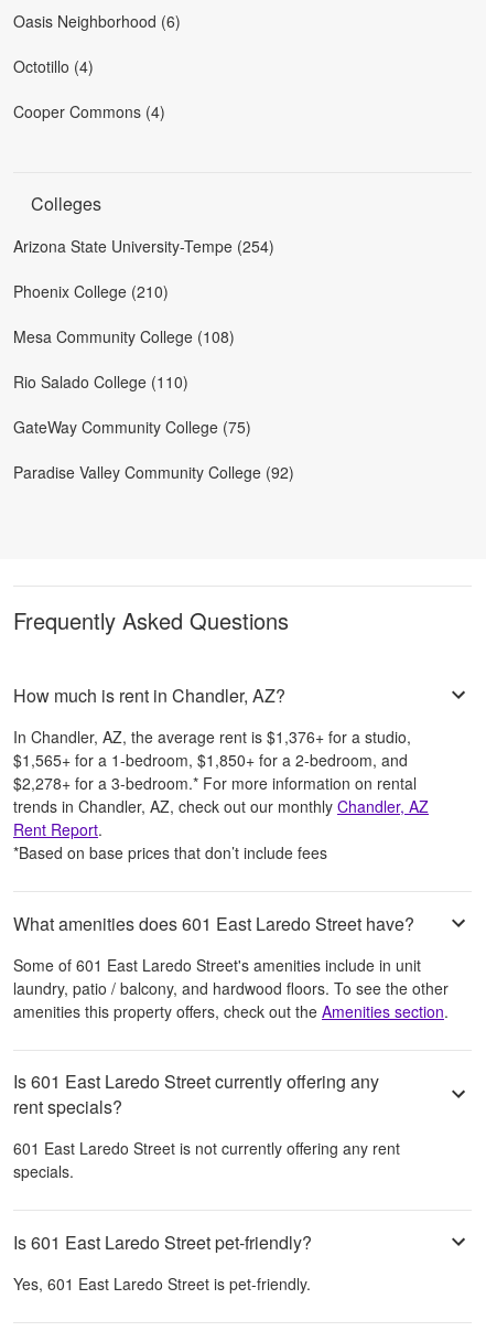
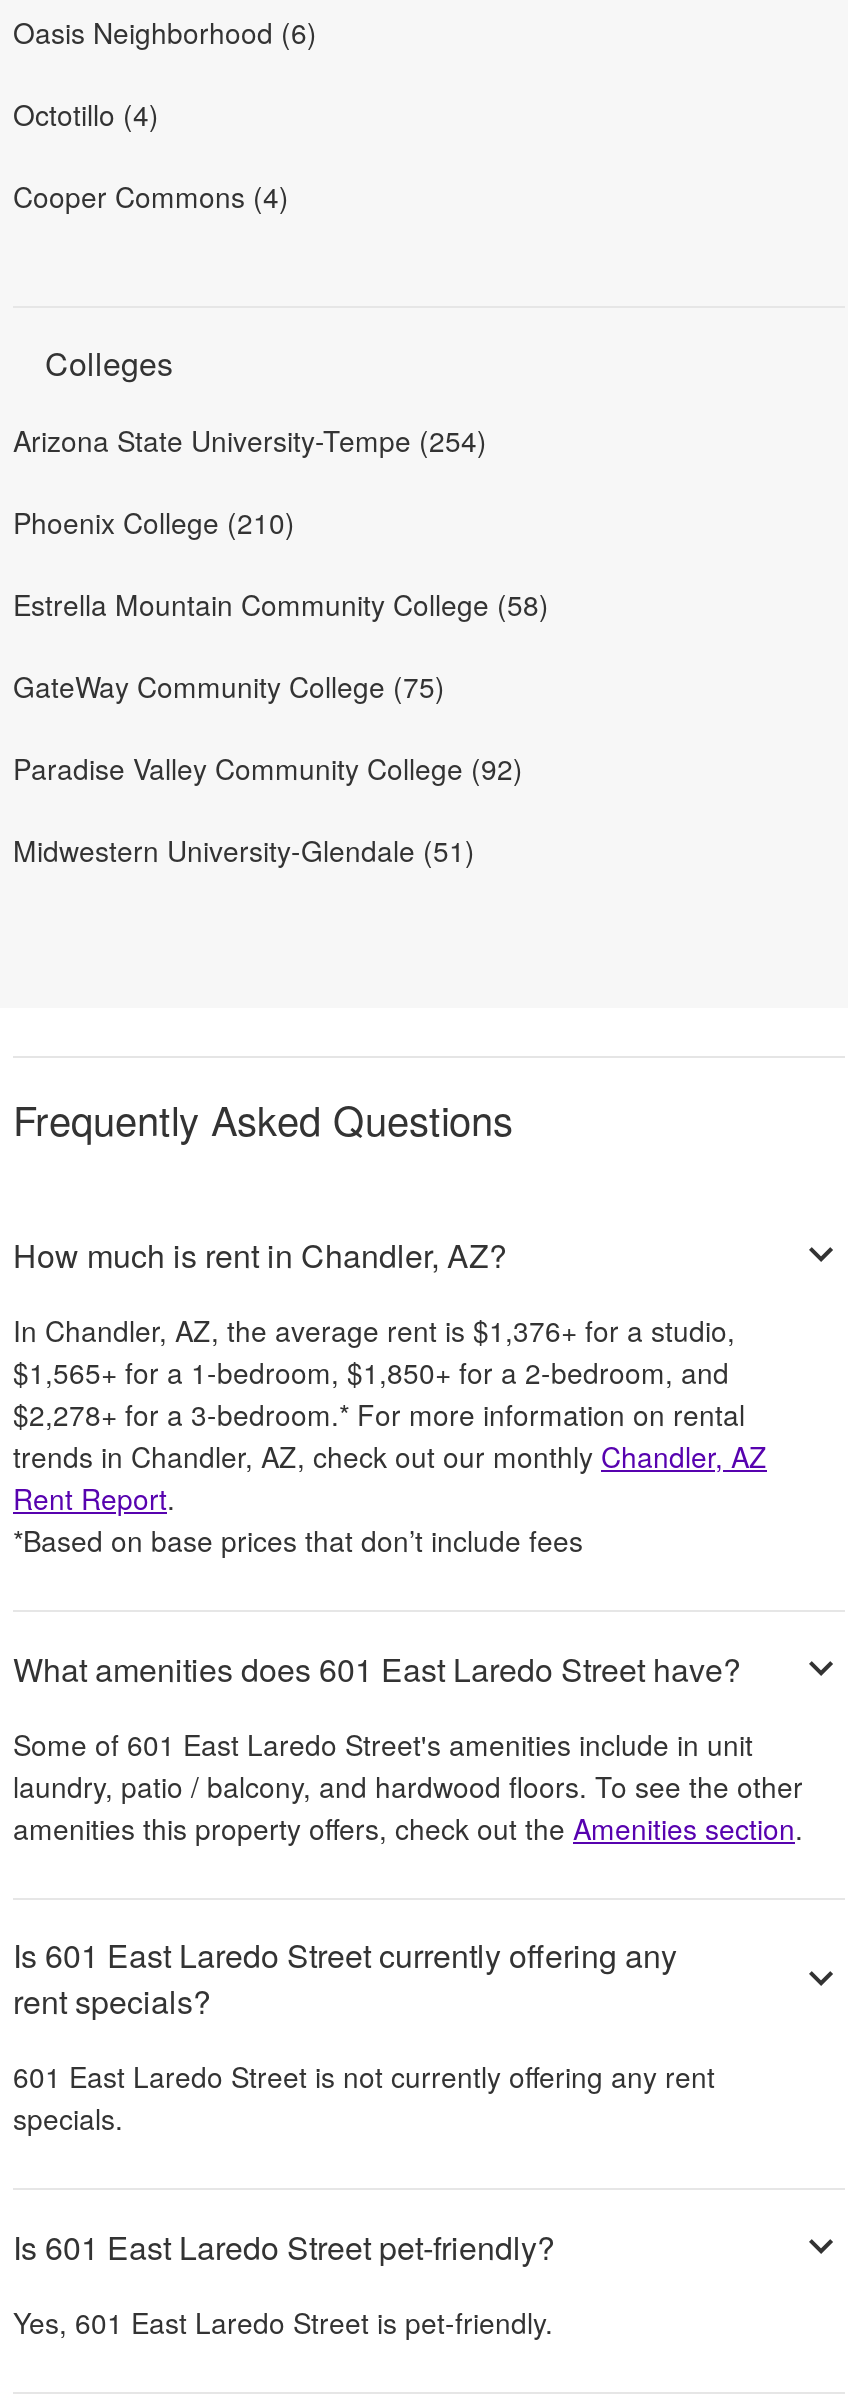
- Mesa Community College (108)
- Rio Salado College (110)
+ Estrella Mountain Community College (58)

moved up: GateWay Community College (75) | Paradise Valley Community College (92)

+ Midwestern University-Glendale (51)
